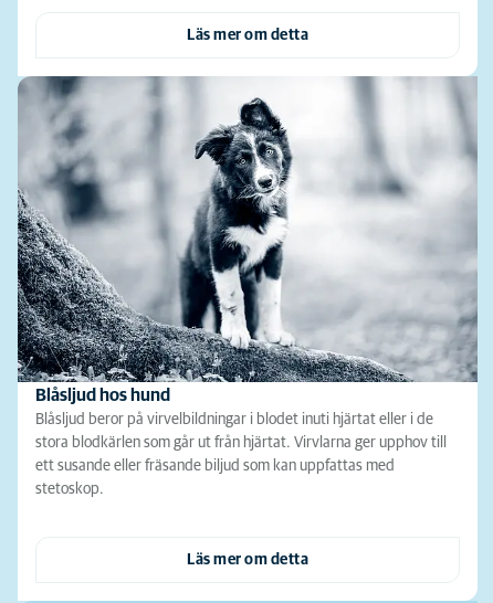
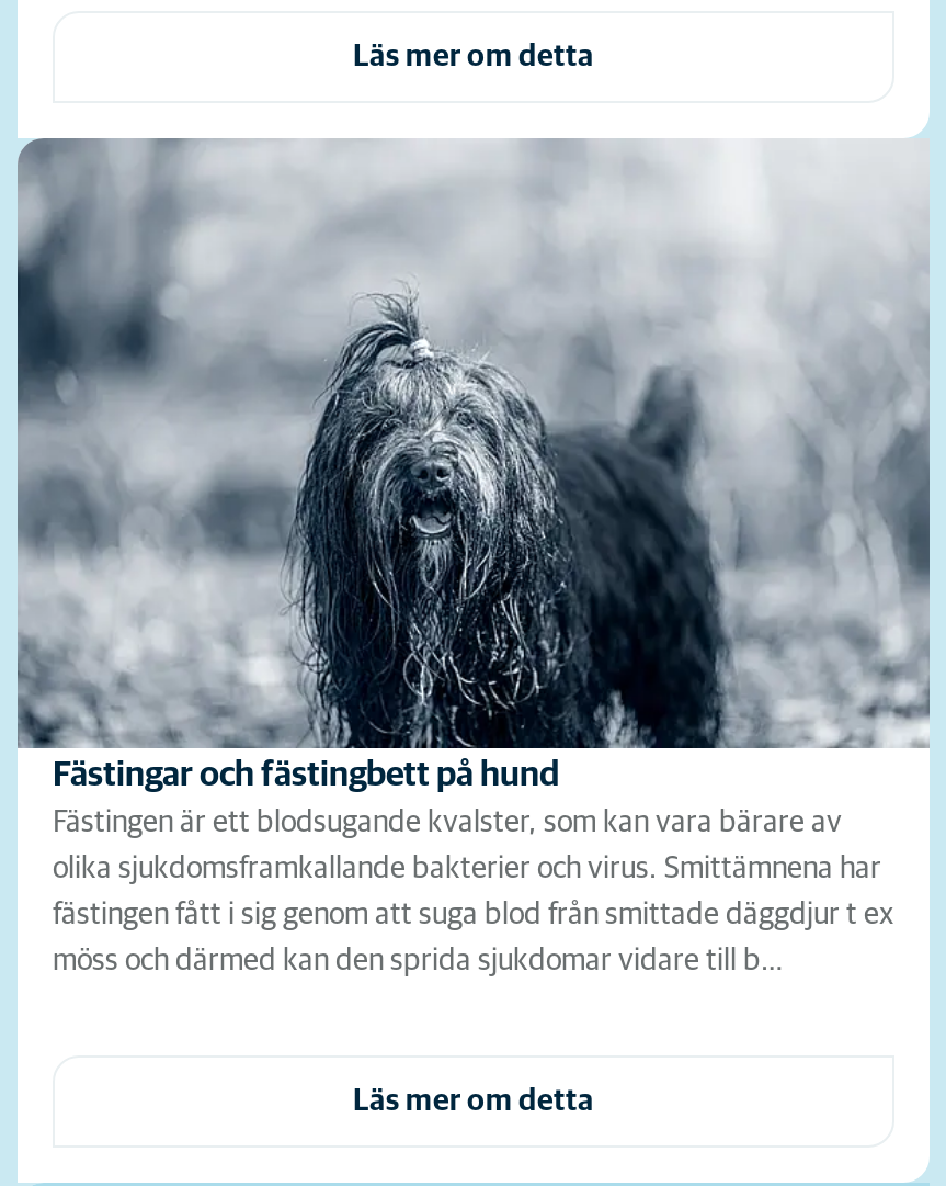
- [image]
- Blåsljud hos hund
- Blåsljud beror på virvelbildningar i blodet inuti hjärtat eller i de
+ [image]
+ Fästingar och fästingbett på hund
+ Fästingen är ett blodsugande kvalster, som kan vara bärare av

- stora blodkärlen som går ut från hjärtat. Virvlarna ger upphov till
+ olika sjukdomsframkallande bakterier och virus. Smittämnena har

- ett susande eller fräsande biljud som kan uppfattas med
+ fästingen fått i sig genom att suga blod från smittade däggdjur t ex

- stetoskop.
+ möss och därmed kan den sprida sjukdomar vidare till b…
